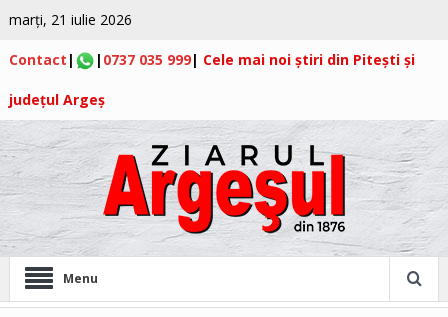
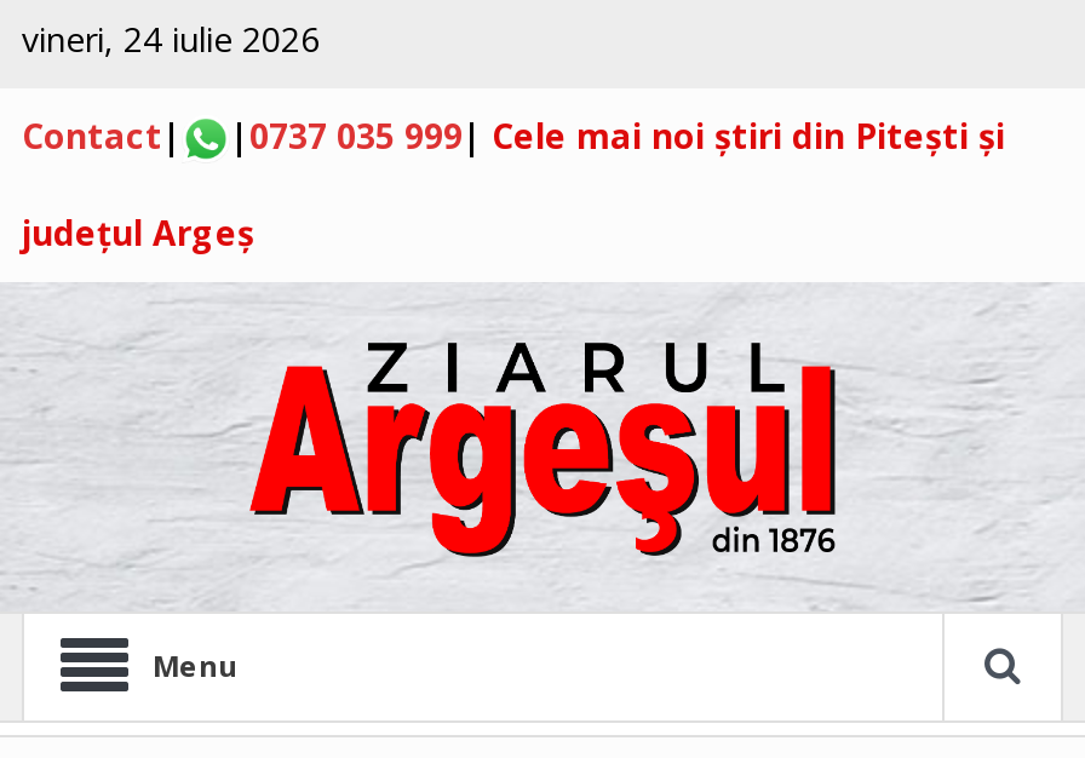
- marți, 21 iulie 2026
+ vineri, 24 iulie 2026
